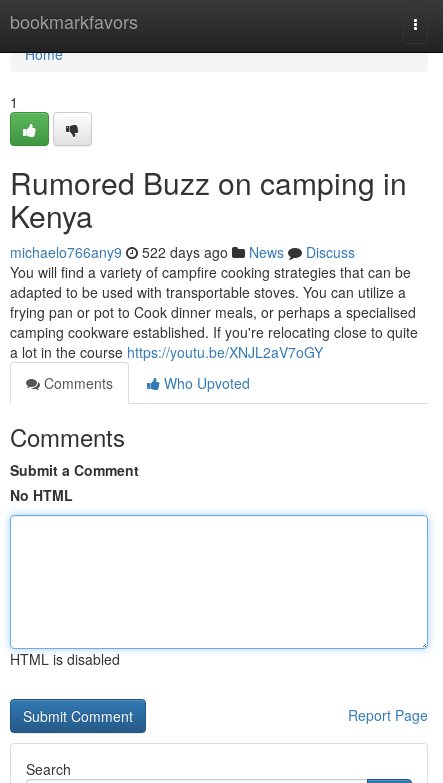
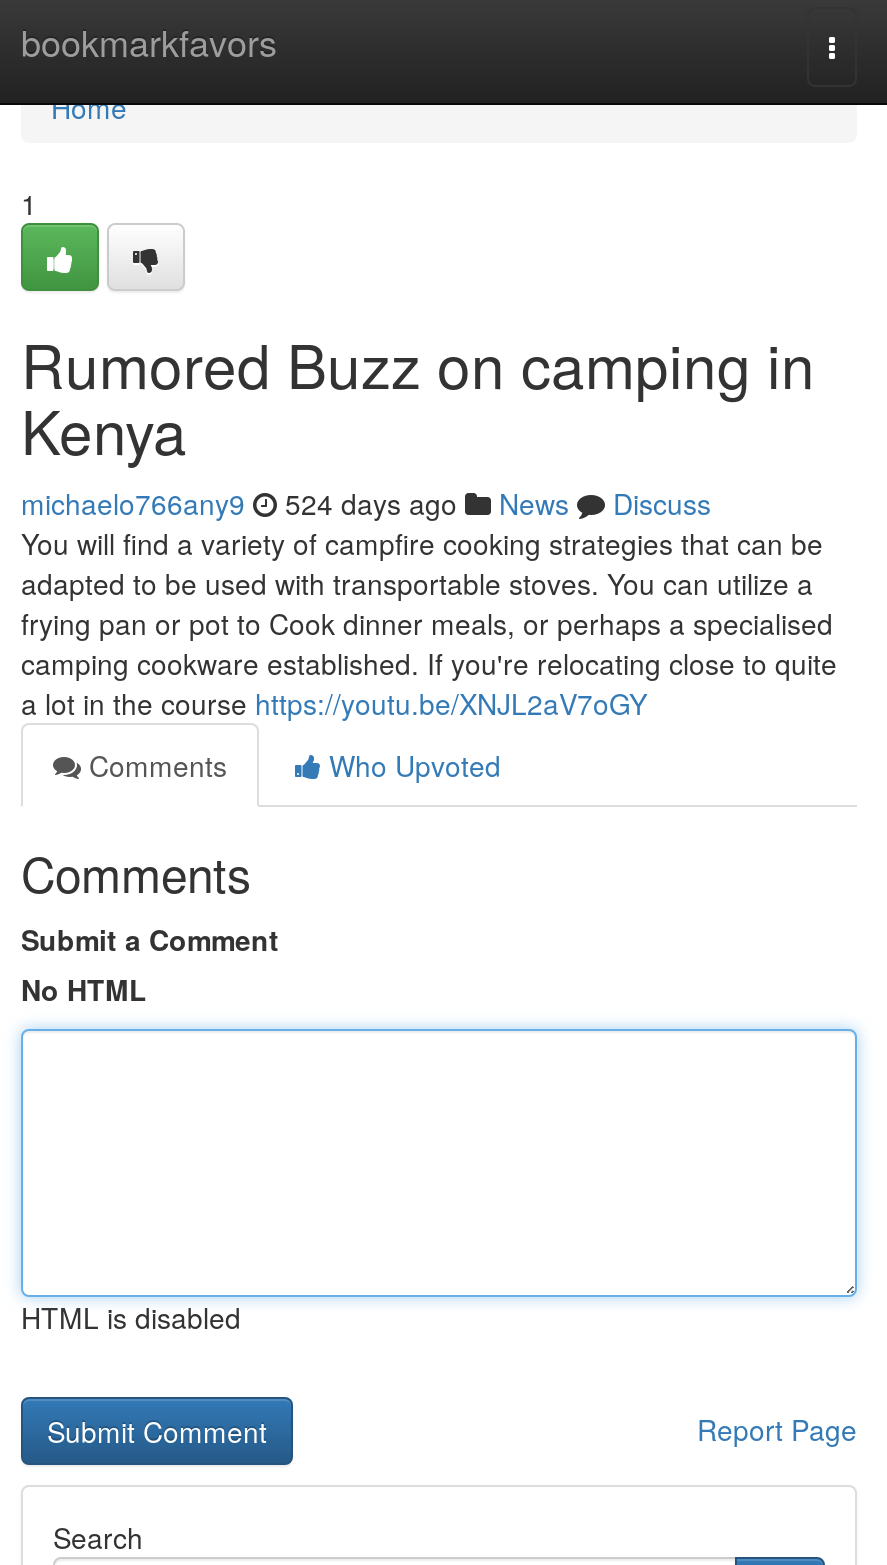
- michaelo766any9 522 days ago News Discuss
+ michaelo766any9 524 days ago News Discuss
